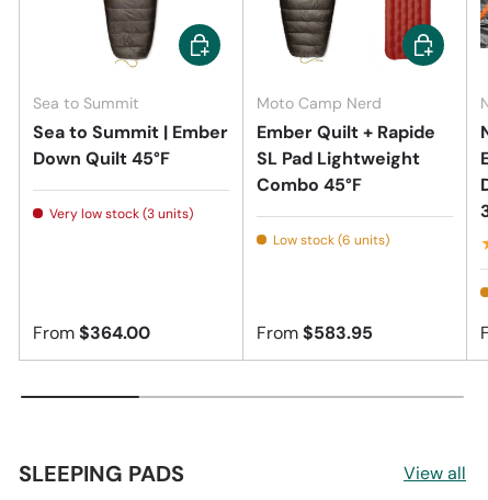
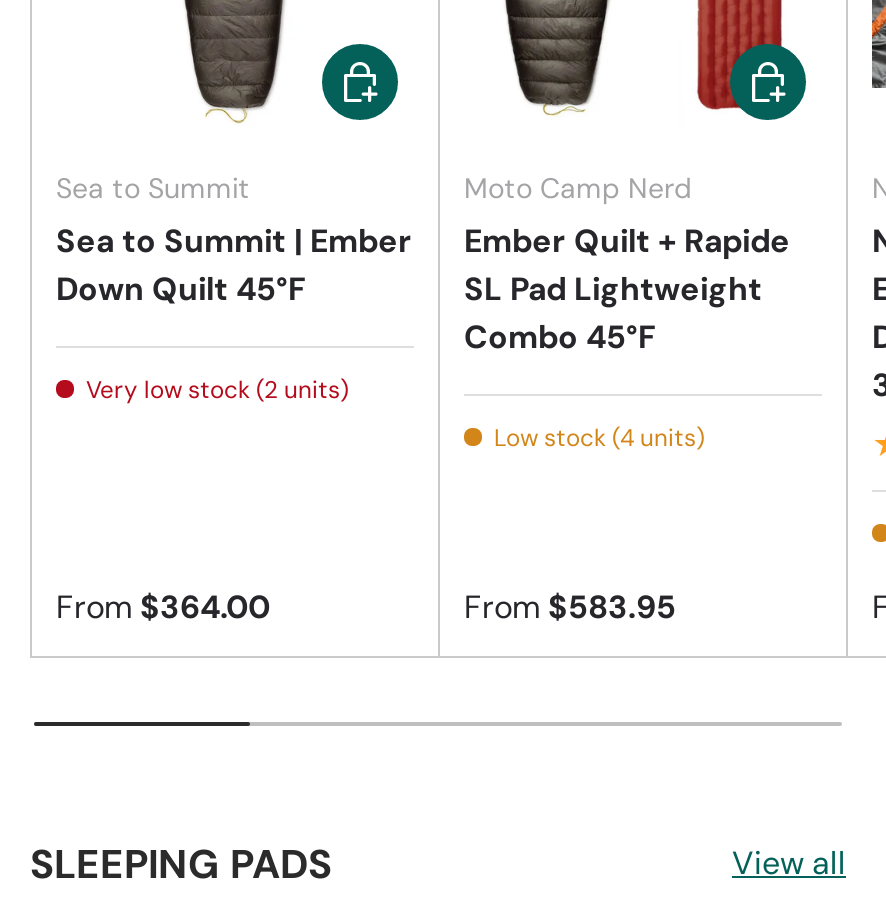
- Very low stock (3 units)
+ Very low stock (2 units)

- Low stock (6 units)
+ Low stock (4 units)
